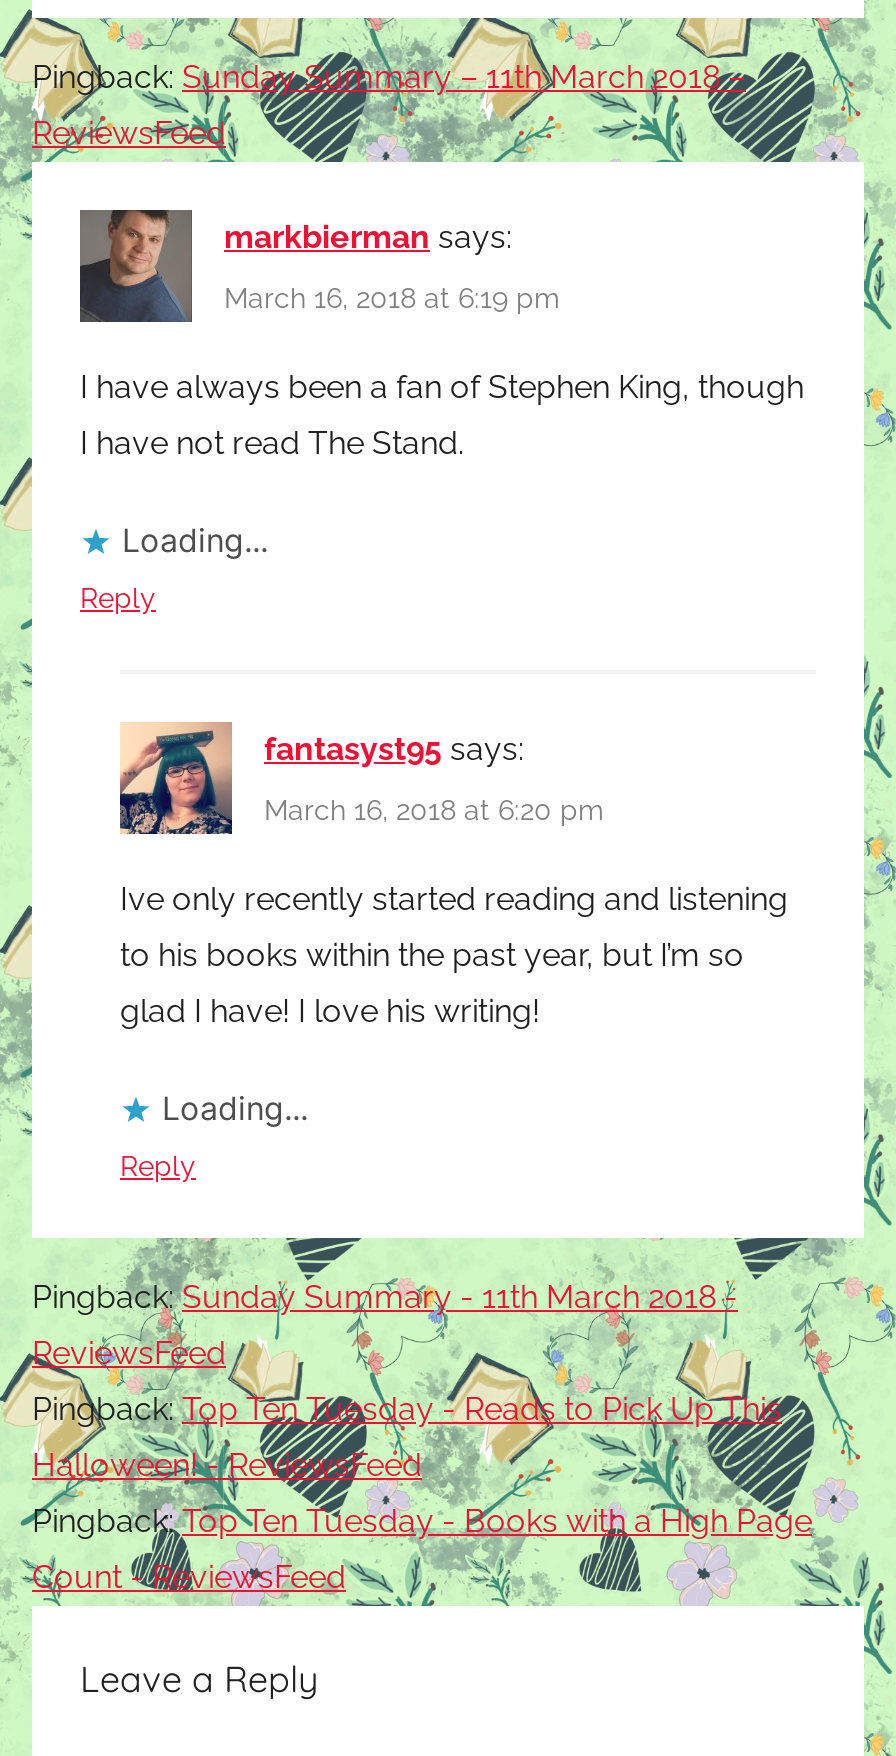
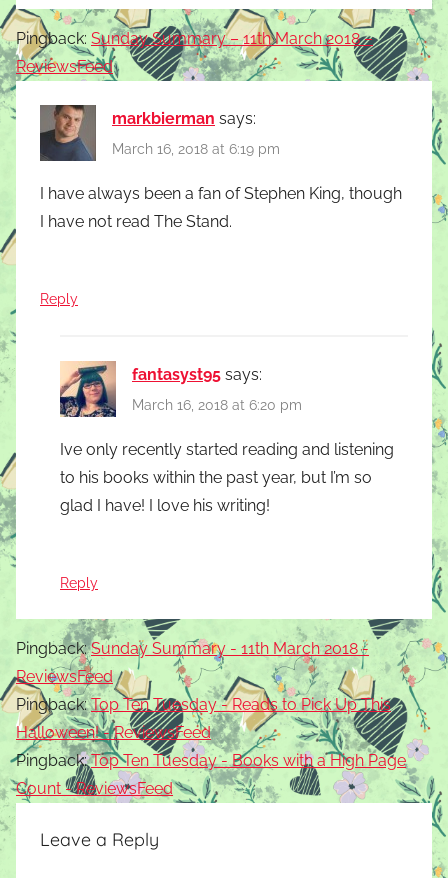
- Loading...

- Loading...
